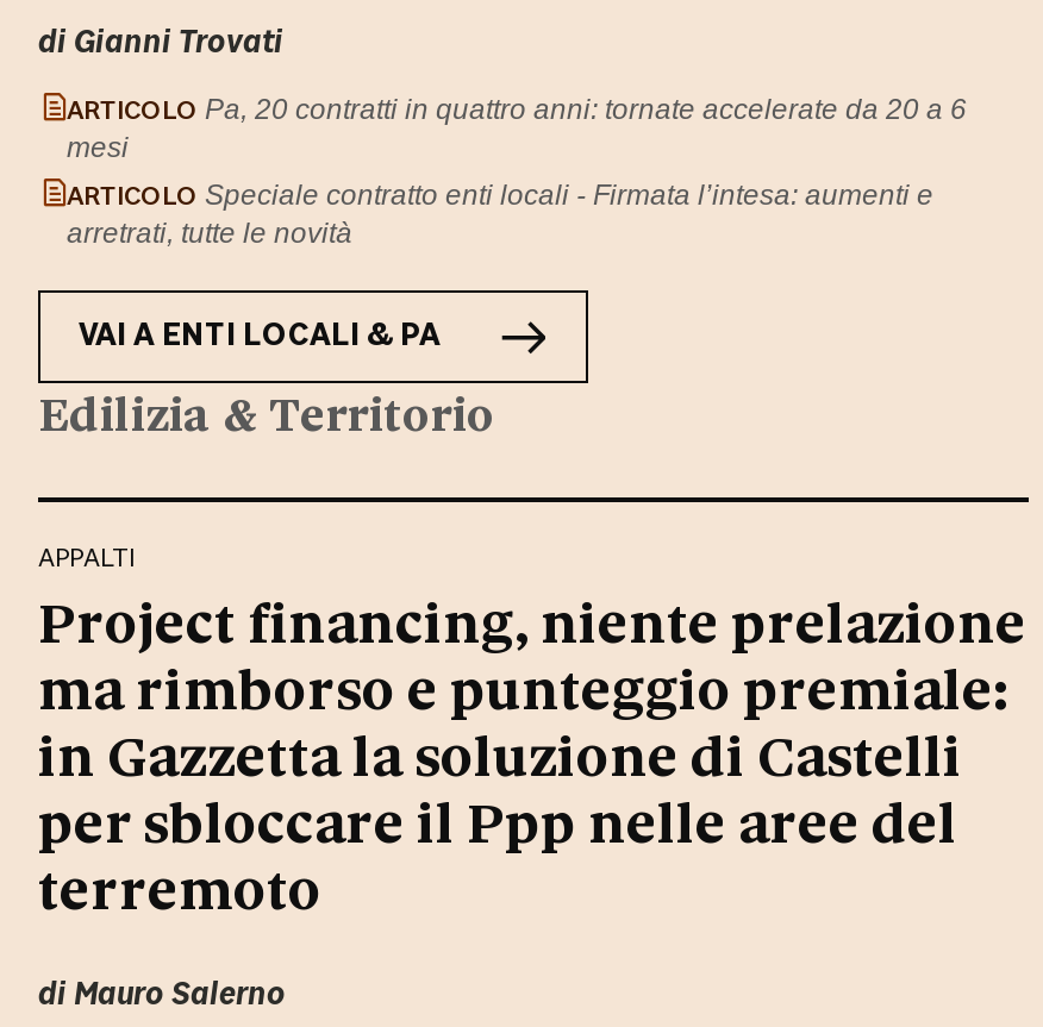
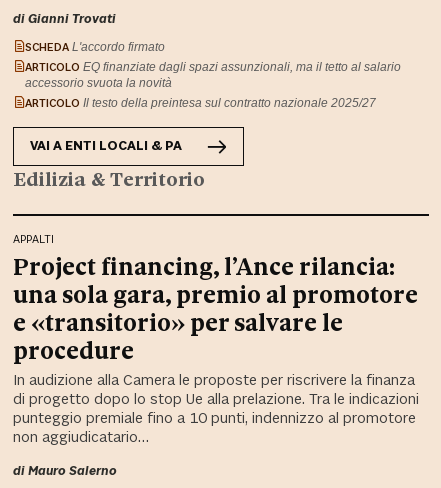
- ARTICOLO Pa, 20 contratti in quattro anni: tornate accelerate da 20 a 6
- mesi
- ARTICOLO Speciale contratto enti locali - Firmata l’intesa: aumenti e
- arretrati, tutte le novità
+ SCHEDA L'accordo firmato
+ ARTICOLO EQ finanziate dagli spazi assunzionali, ma il tetto al salario
+ accessorio svuota la novità
+ ARTICOLO Il testo della preintesa sul contratto nazionale 2025/27

- Project financing, niente prelazione
- ma rimborso e punteggio premiale:
- in Gazzetta la soluzione di Castelli
- per sbloccare il Ppp nelle aree del
- terremoto
+ Project financing, l’Ance rilancia:
+ una sola gara, premio al promotore
+ e «transitorio» per salvare le
+ procedure
+ In audizione alla Camera le proposte per riscrivere la finanza
+ di progetto dopo lo stop Ue alla prelazione. Tra le indicazioni
+ punteggio premiale fino a 10 punti, indennizzo al promotore
+ non aggiudicatario…
